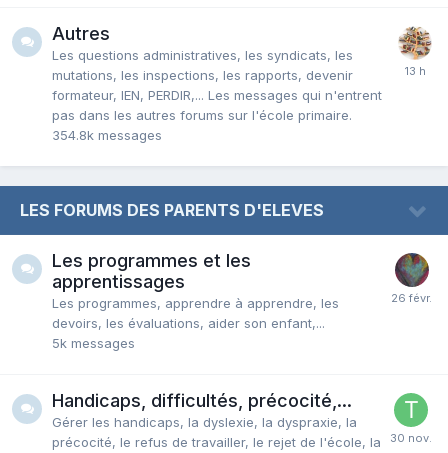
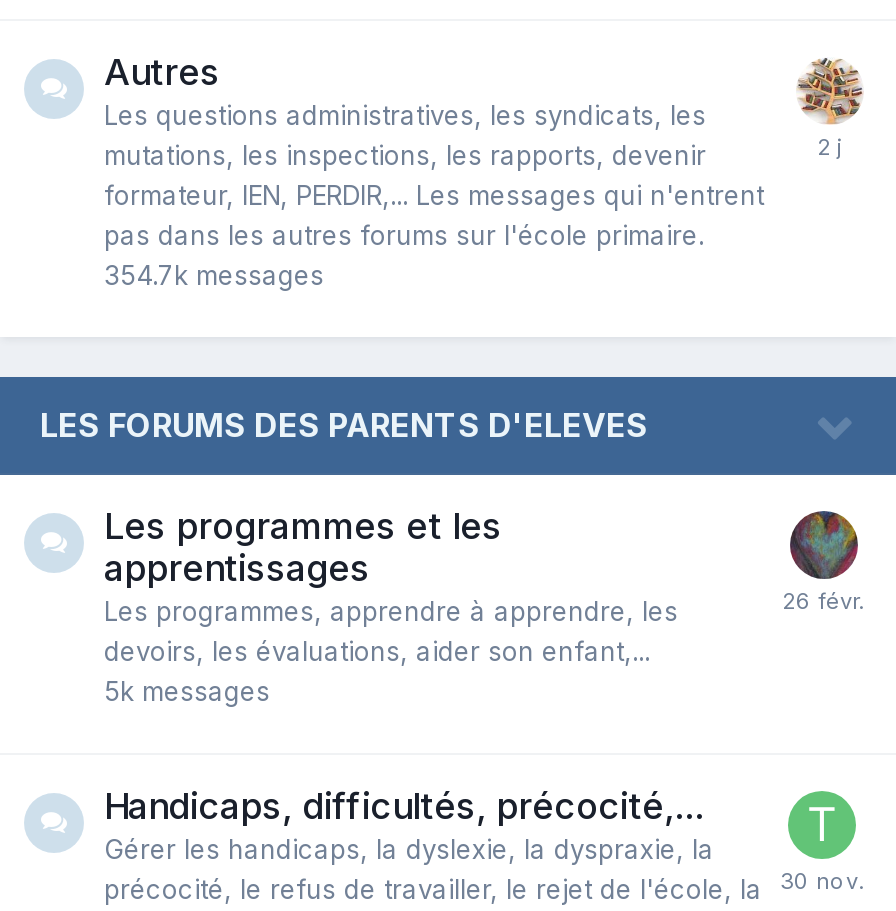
- 354.8k messages
+ 354.7k messages
